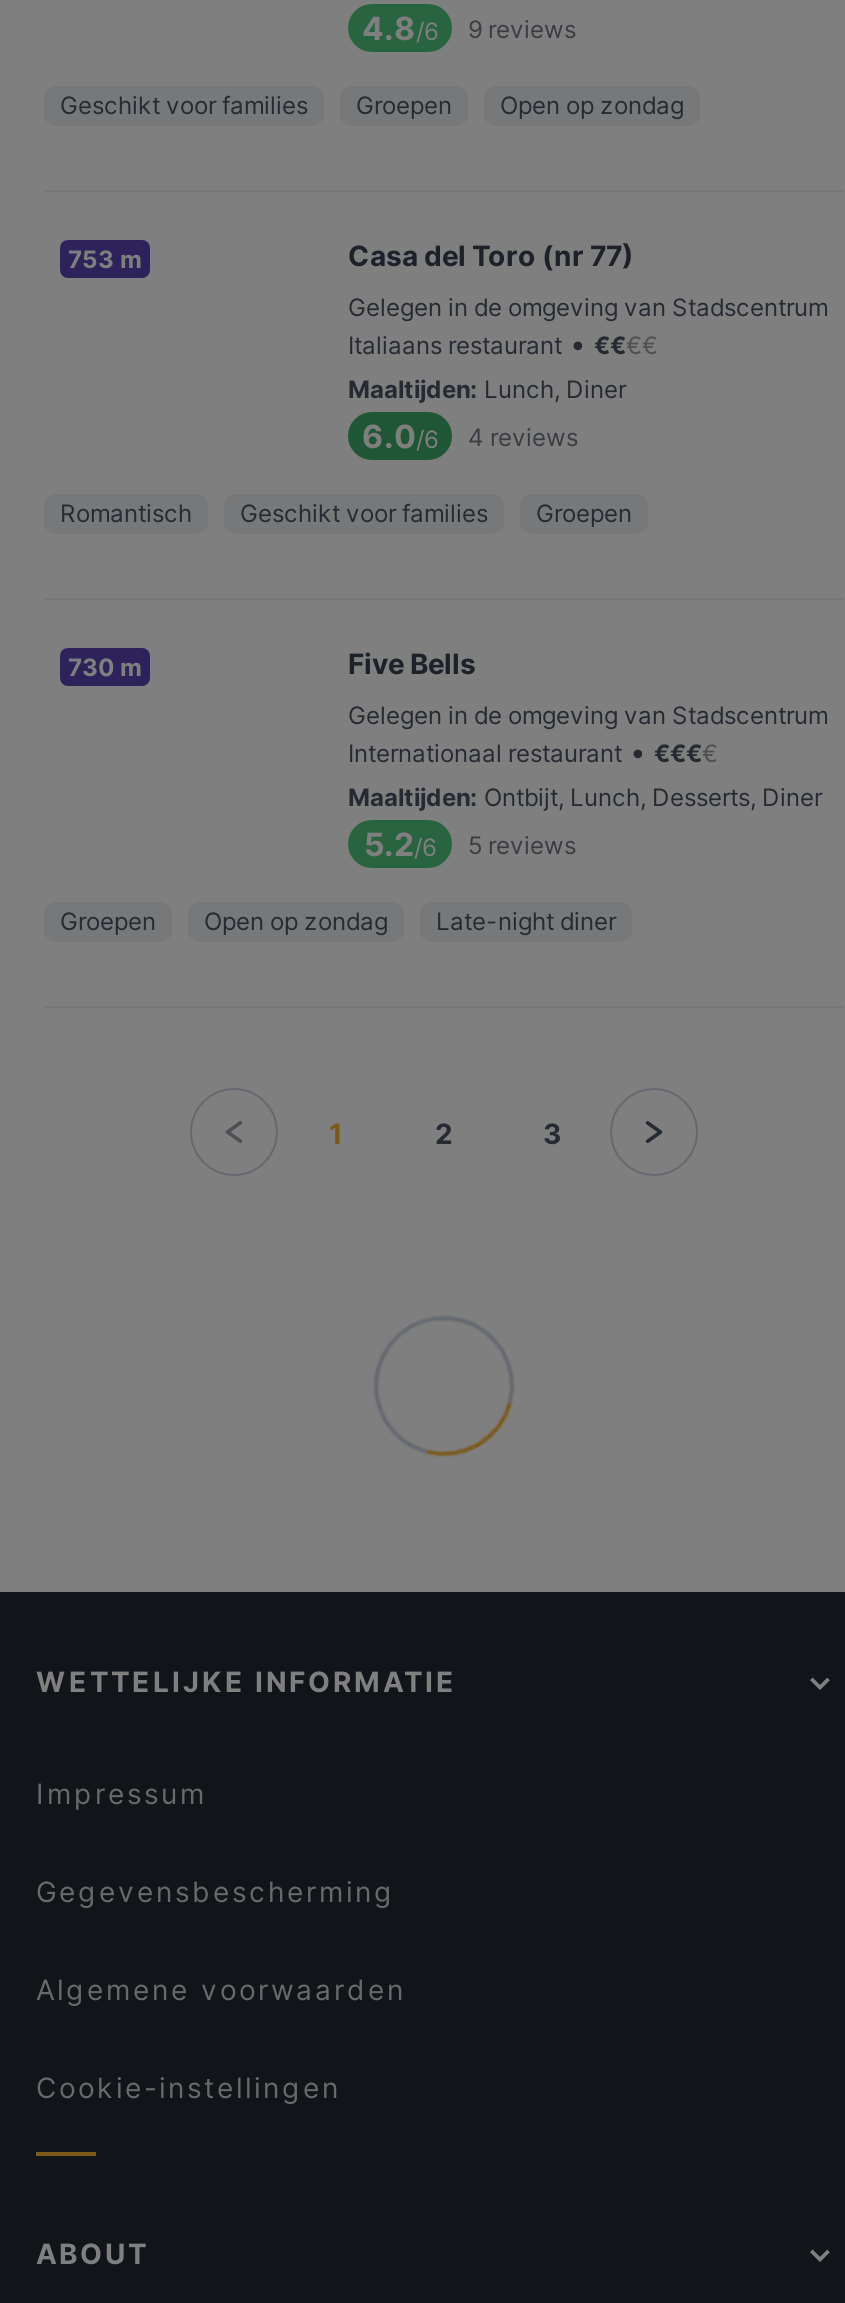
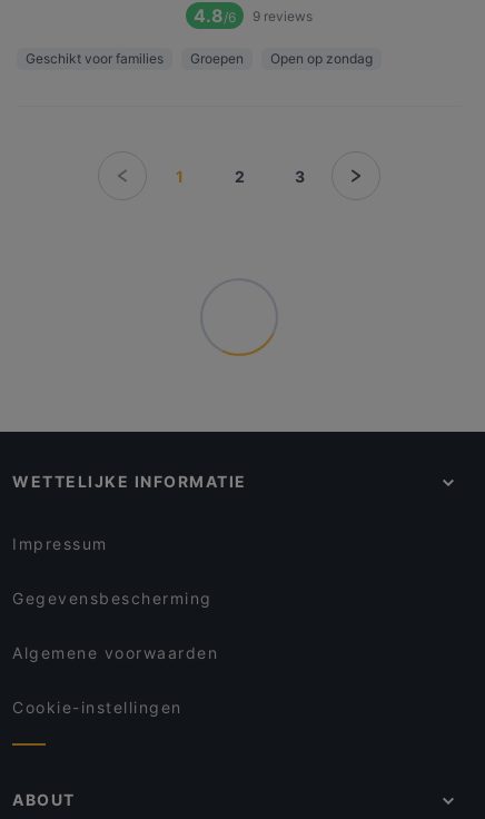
- 753 m
- Casa del Toro (nr 77)
- Gelegen in de omgeving van Stadscentrum
- Italiaans restaurant • €€€€
- Maaltijden: Lunch, Diner
- 6.0/6
- 4 reviews
- Romantisch
- Geschikt voor families
- Groepen

- 730 m
- Five Bells
- Gelegen in de omgeving van Stadscentrum
- Internationaal restaurant • €€€€
- Maaltijden: Ontbijt, Lunch, Desserts, Diner
- 5.2/6
- 5 reviews
- Groepen
- Open op zondag
- Late-night diner
